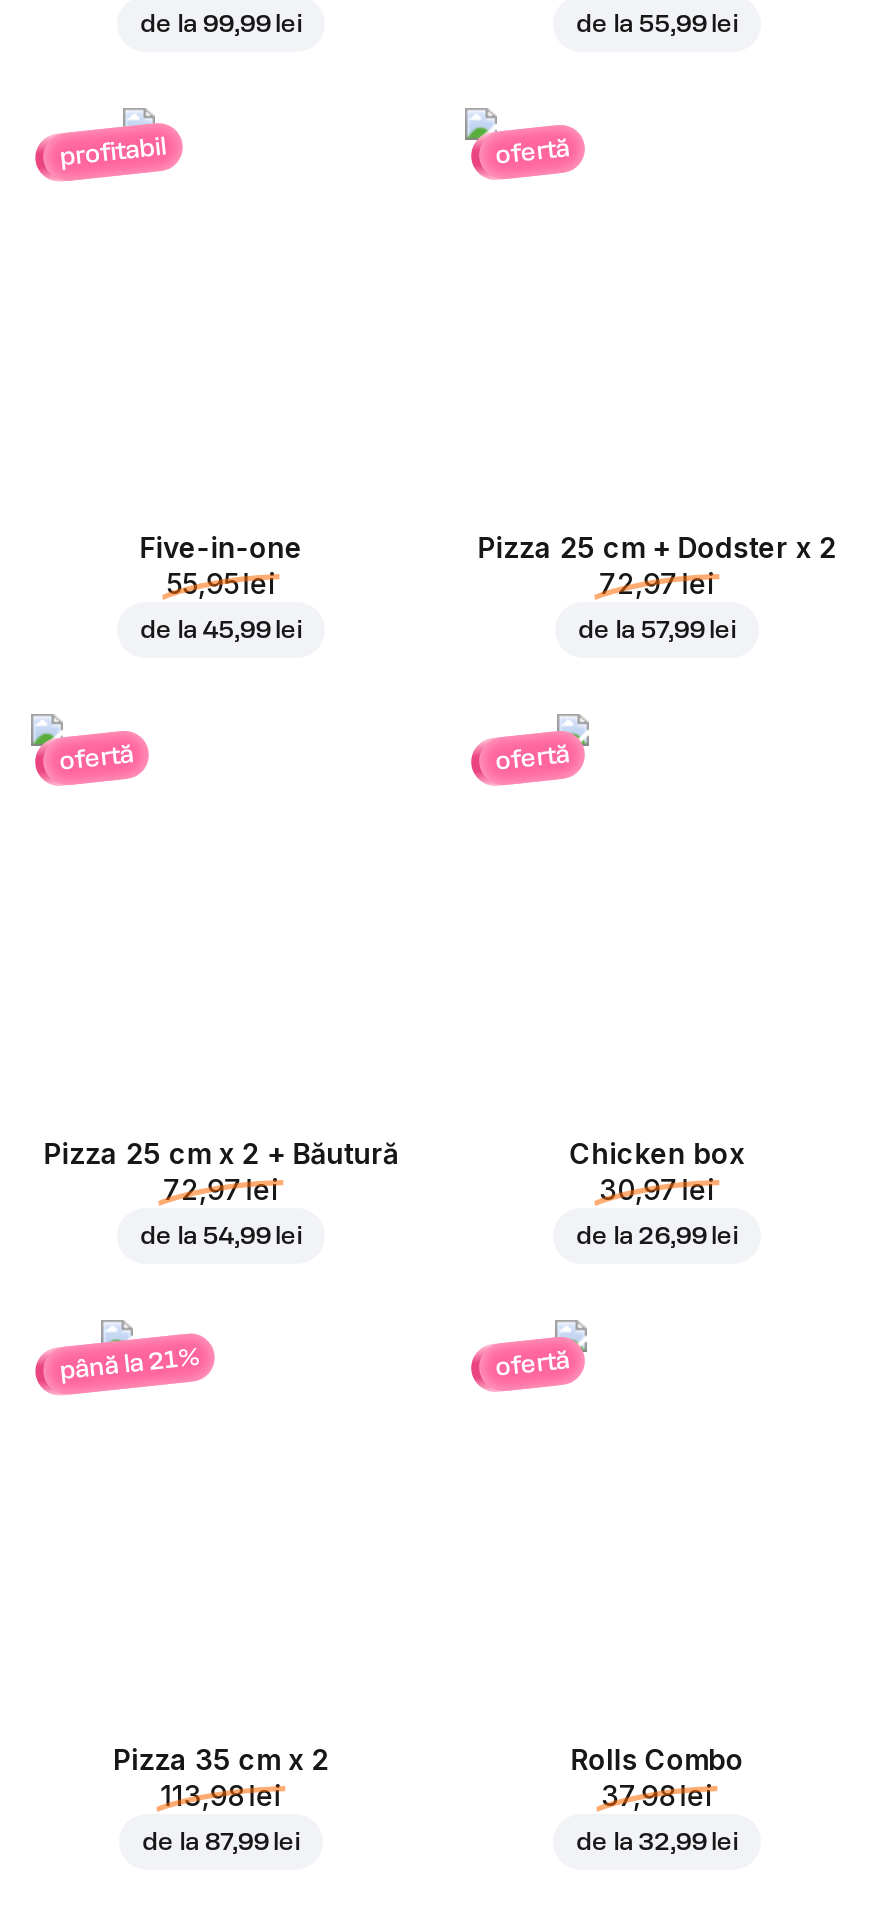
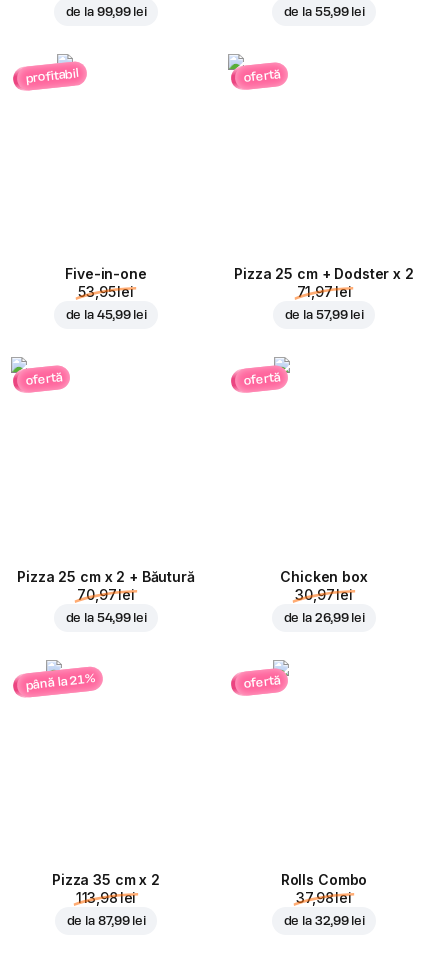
- 55,95 lei
+ 53,95 lei

- 72,97 lei
+ 71,97 lei

- 72,97 lei
+ 70,97 lei
